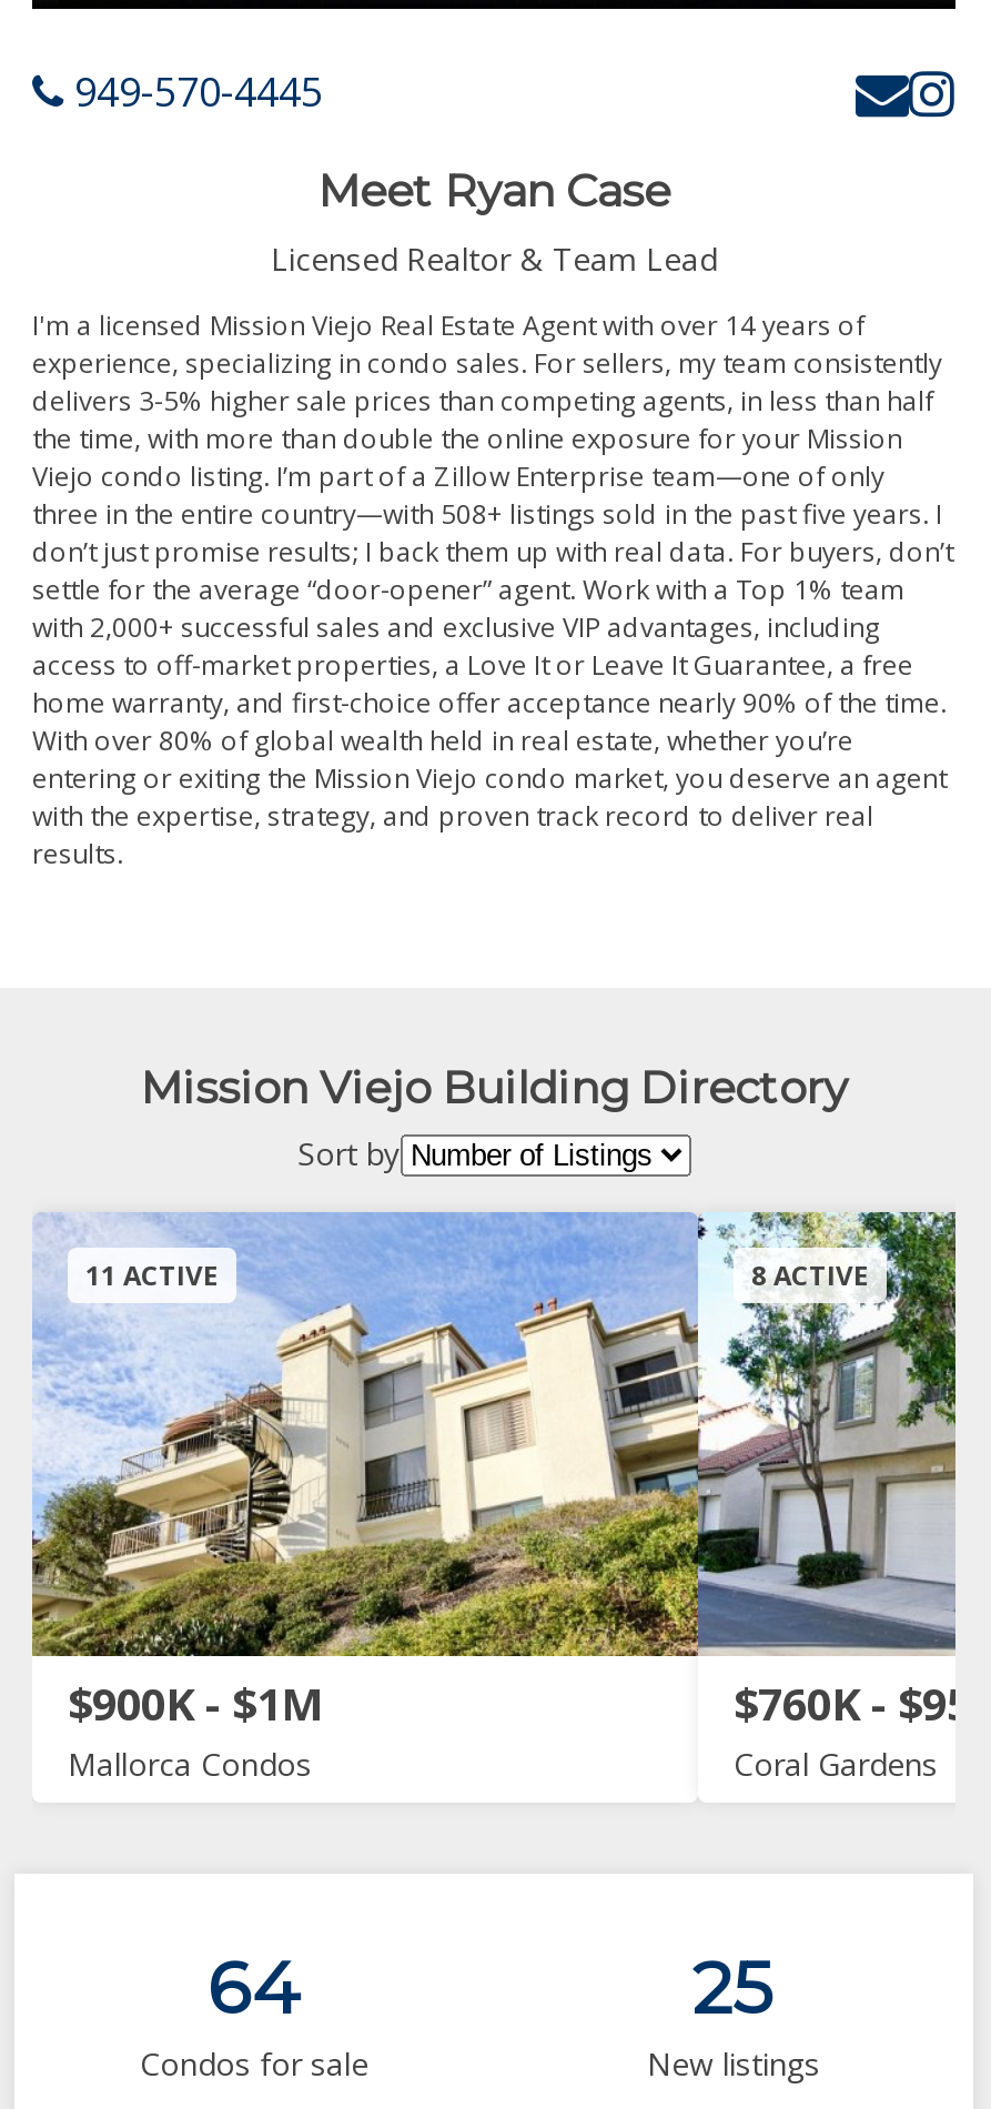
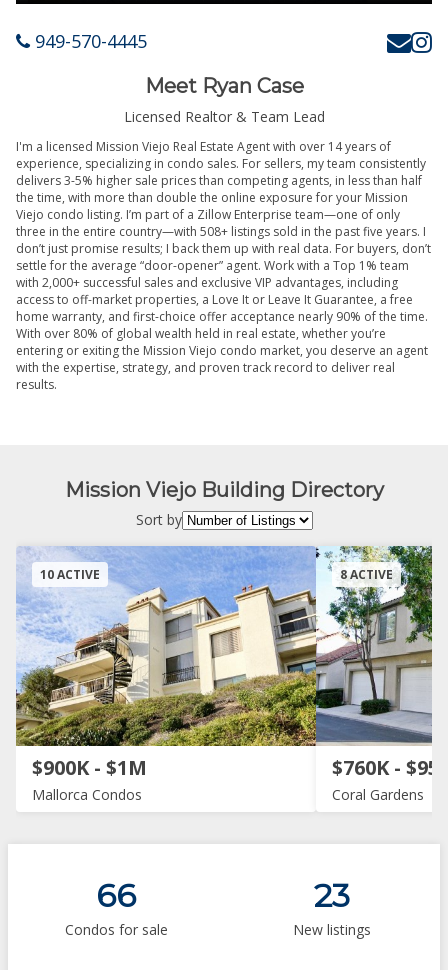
- 11 ACTIVE
+ 10 ACTIVE

- 64
+ 66

- 25
+ 23
